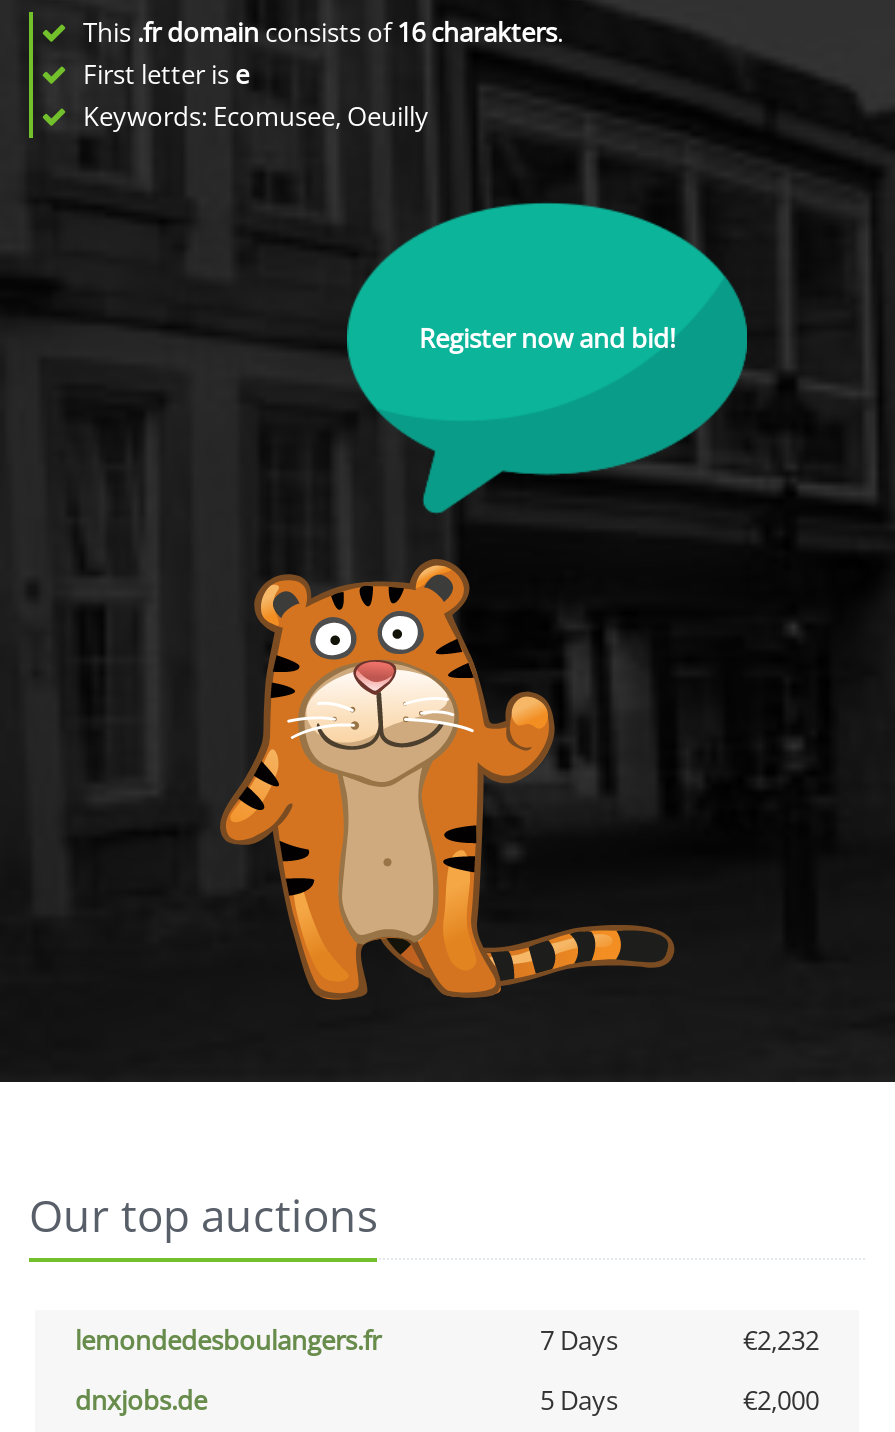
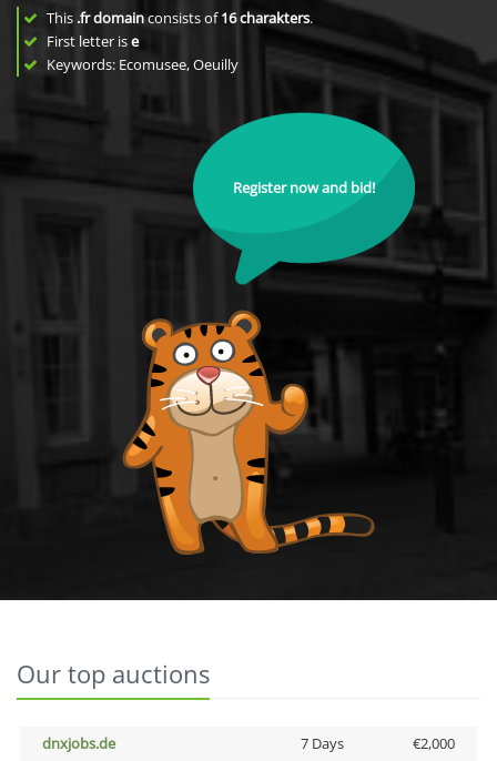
- lemondedesboulangers.fr
- 7 Days
- €2,232

- 5 Days
+ 7 Days
